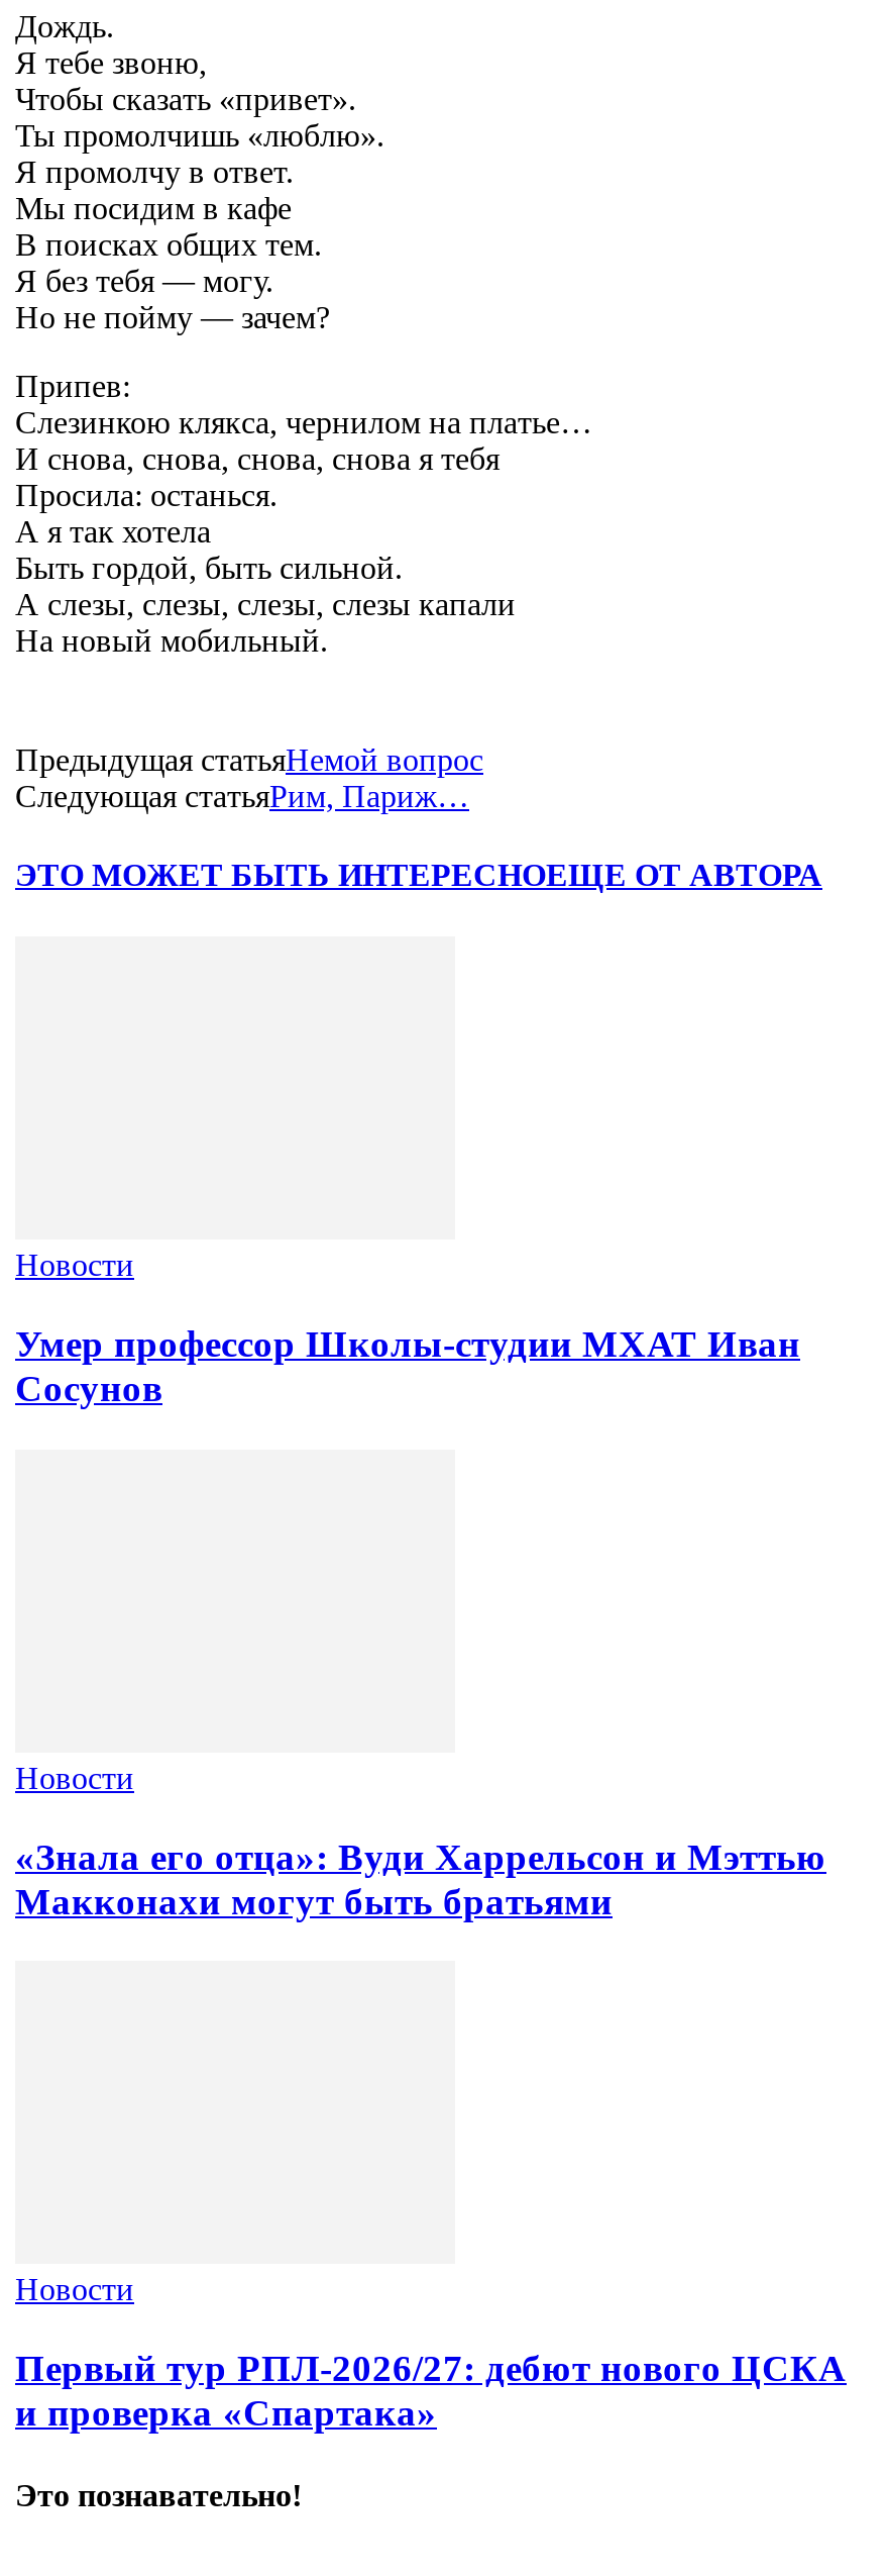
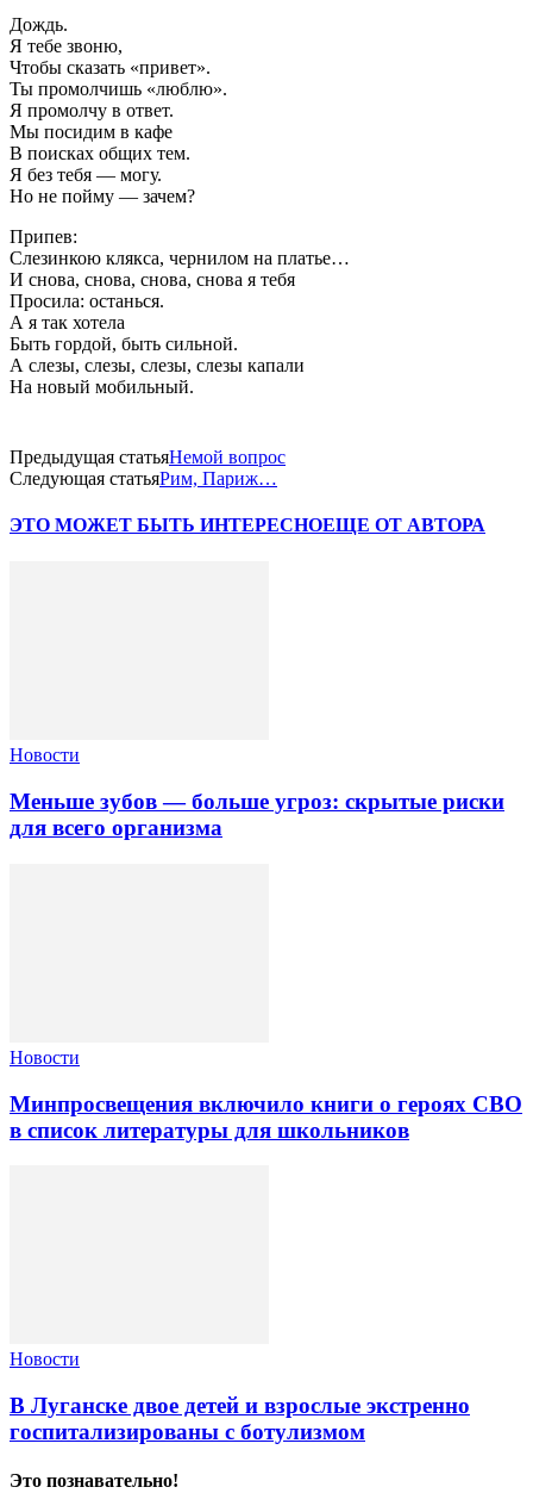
- Умер профессор Школы-студии МХАТ Иван
- Сосунов
+ Меньше зубов — больше угроз: скрытые риски
+ для всего организма

- «Знала его отца»: Вуди Харрельсон и Мэттью
- Макконахи могут быть братьями
+ Минпросвещения включило книги о героях СВО
+ в список литературы для школьников

- Первый тур РПЛ-2026/27: дебют нового ЦСКА
- и проверка «Спартака»
+ В Луганске двое детей и взрослые экстренно
+ госпитализированы с ботулизмом
